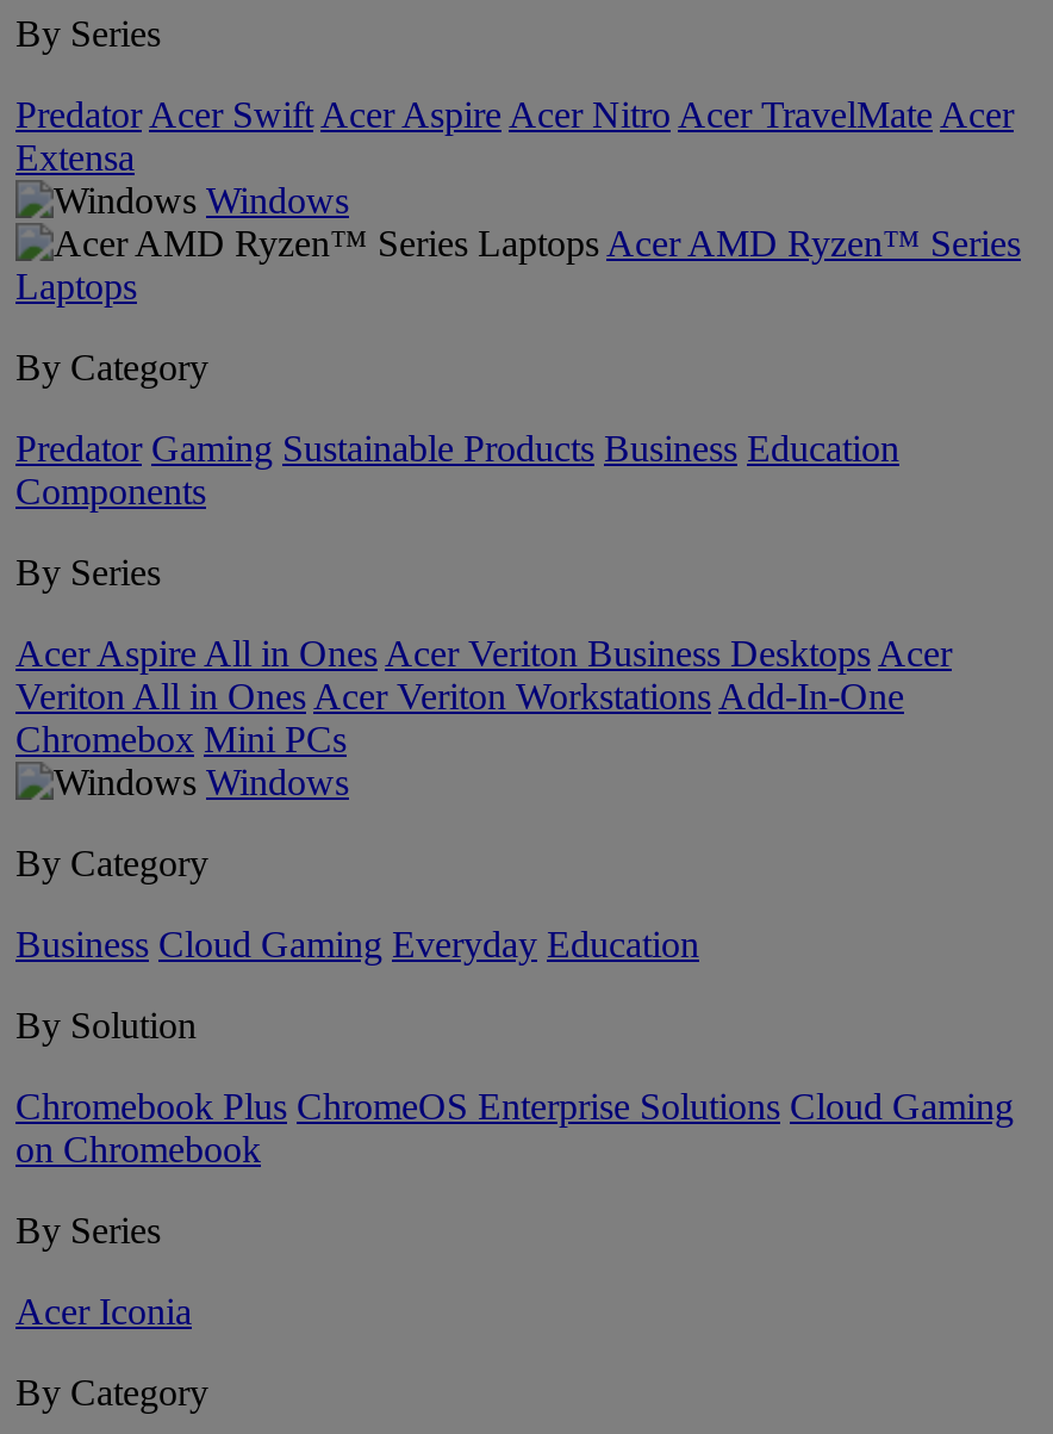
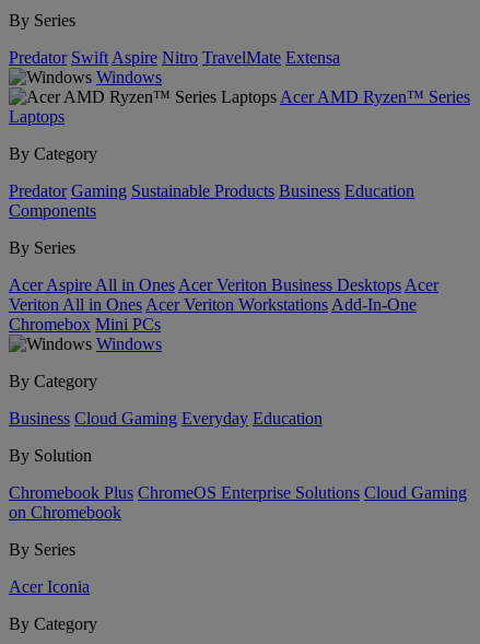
- Predator Acer Swift Acer Aspire Acer Nitro Acer TravelMate Acer
- Extensa
+ Predator Swift Aspire Nitro TravelMate Extensa
